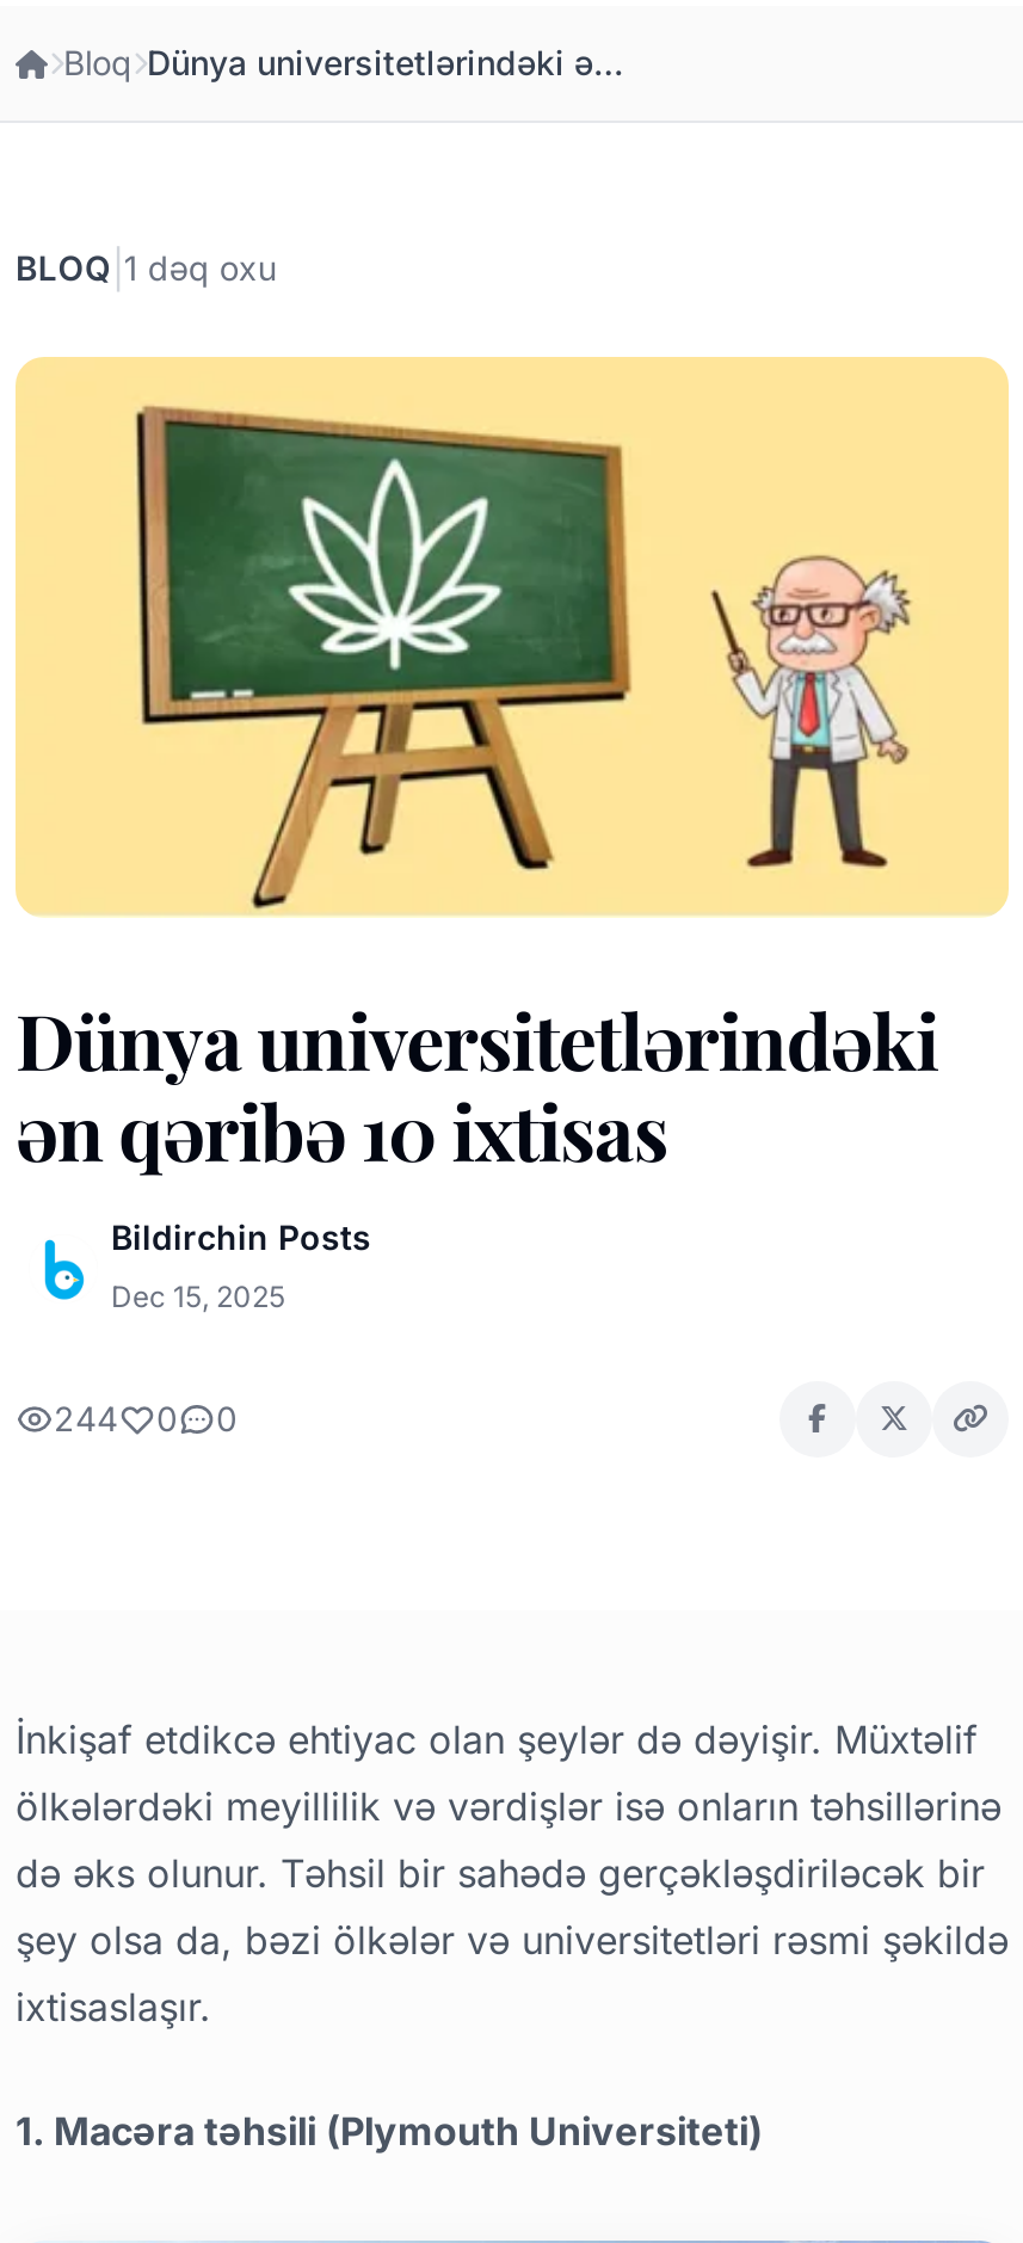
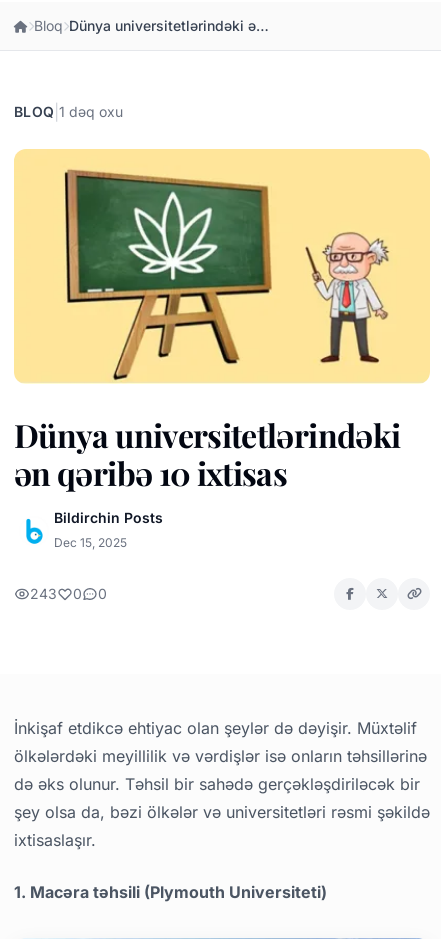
- 244 0 0
+ 243 0 0
